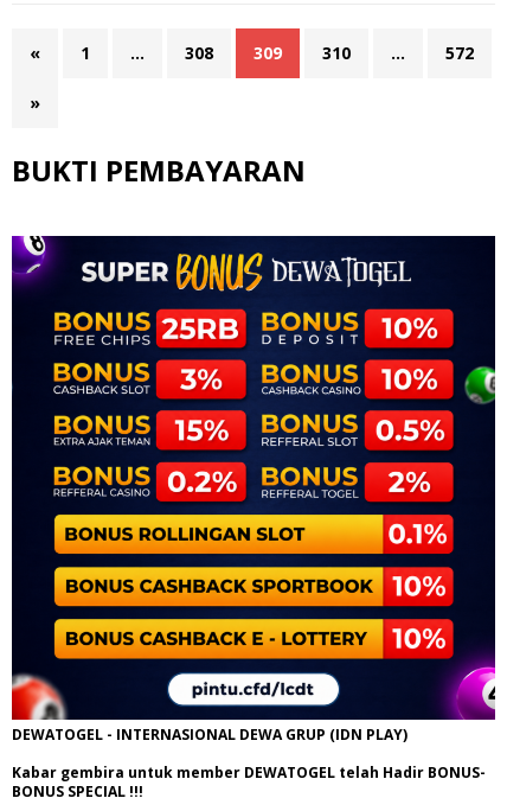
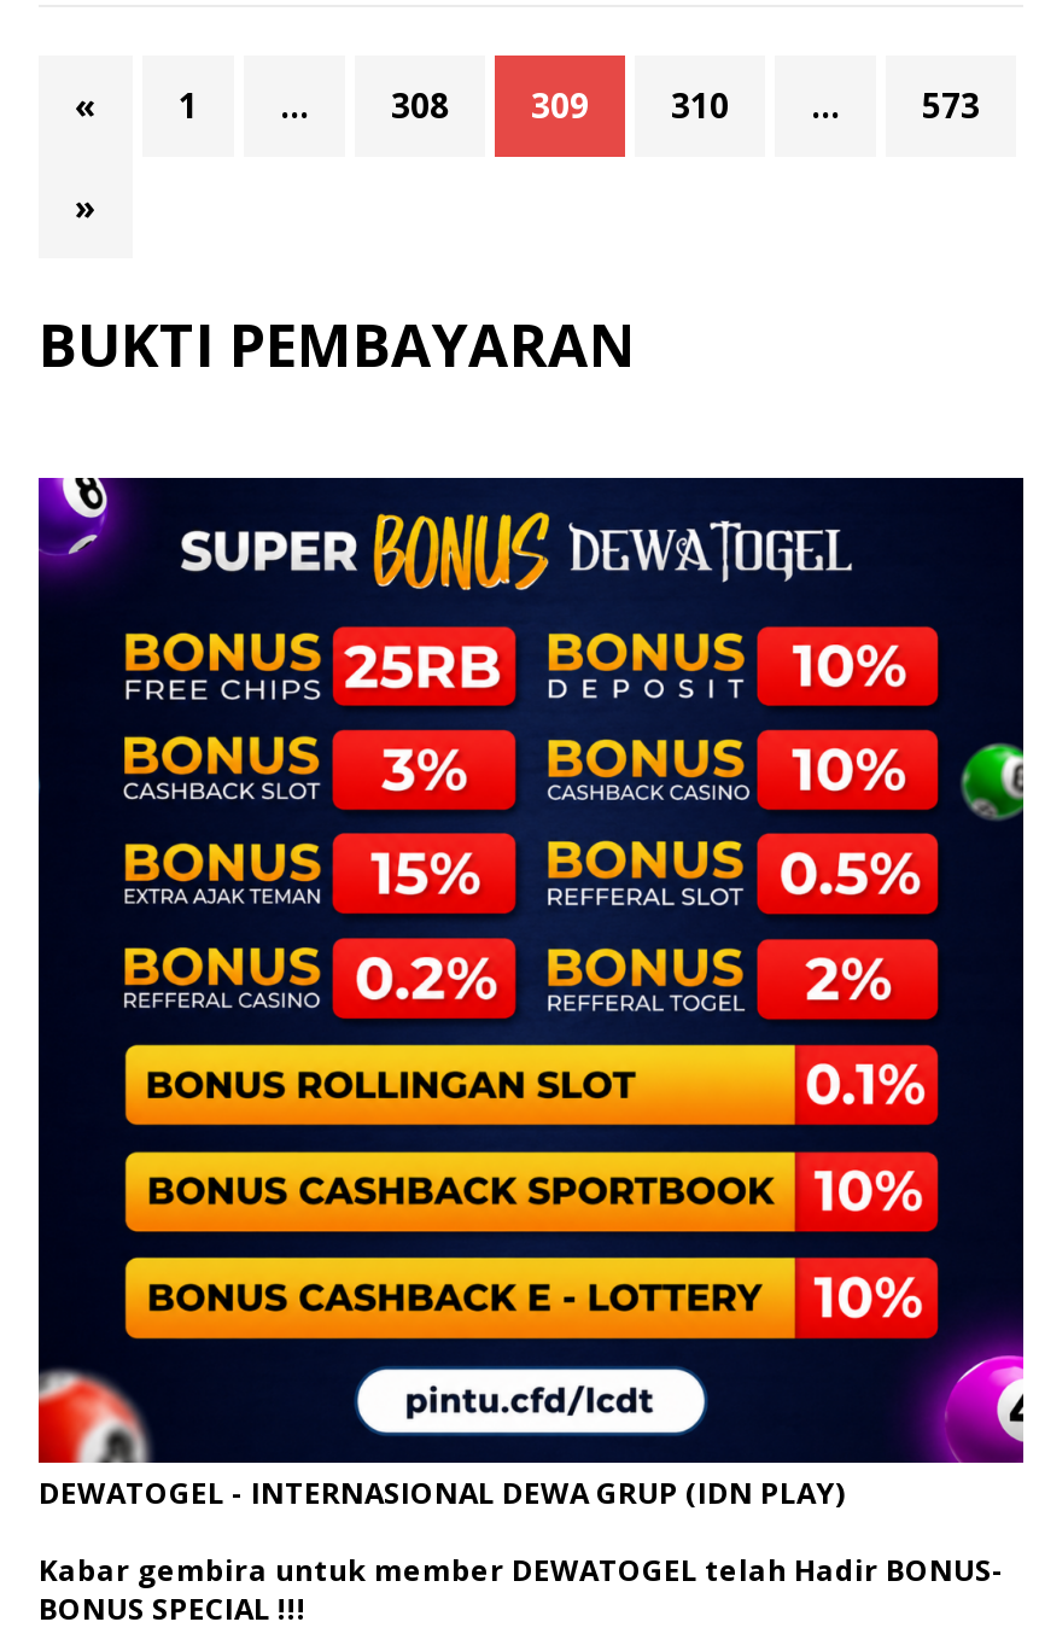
- 572
+ 573
